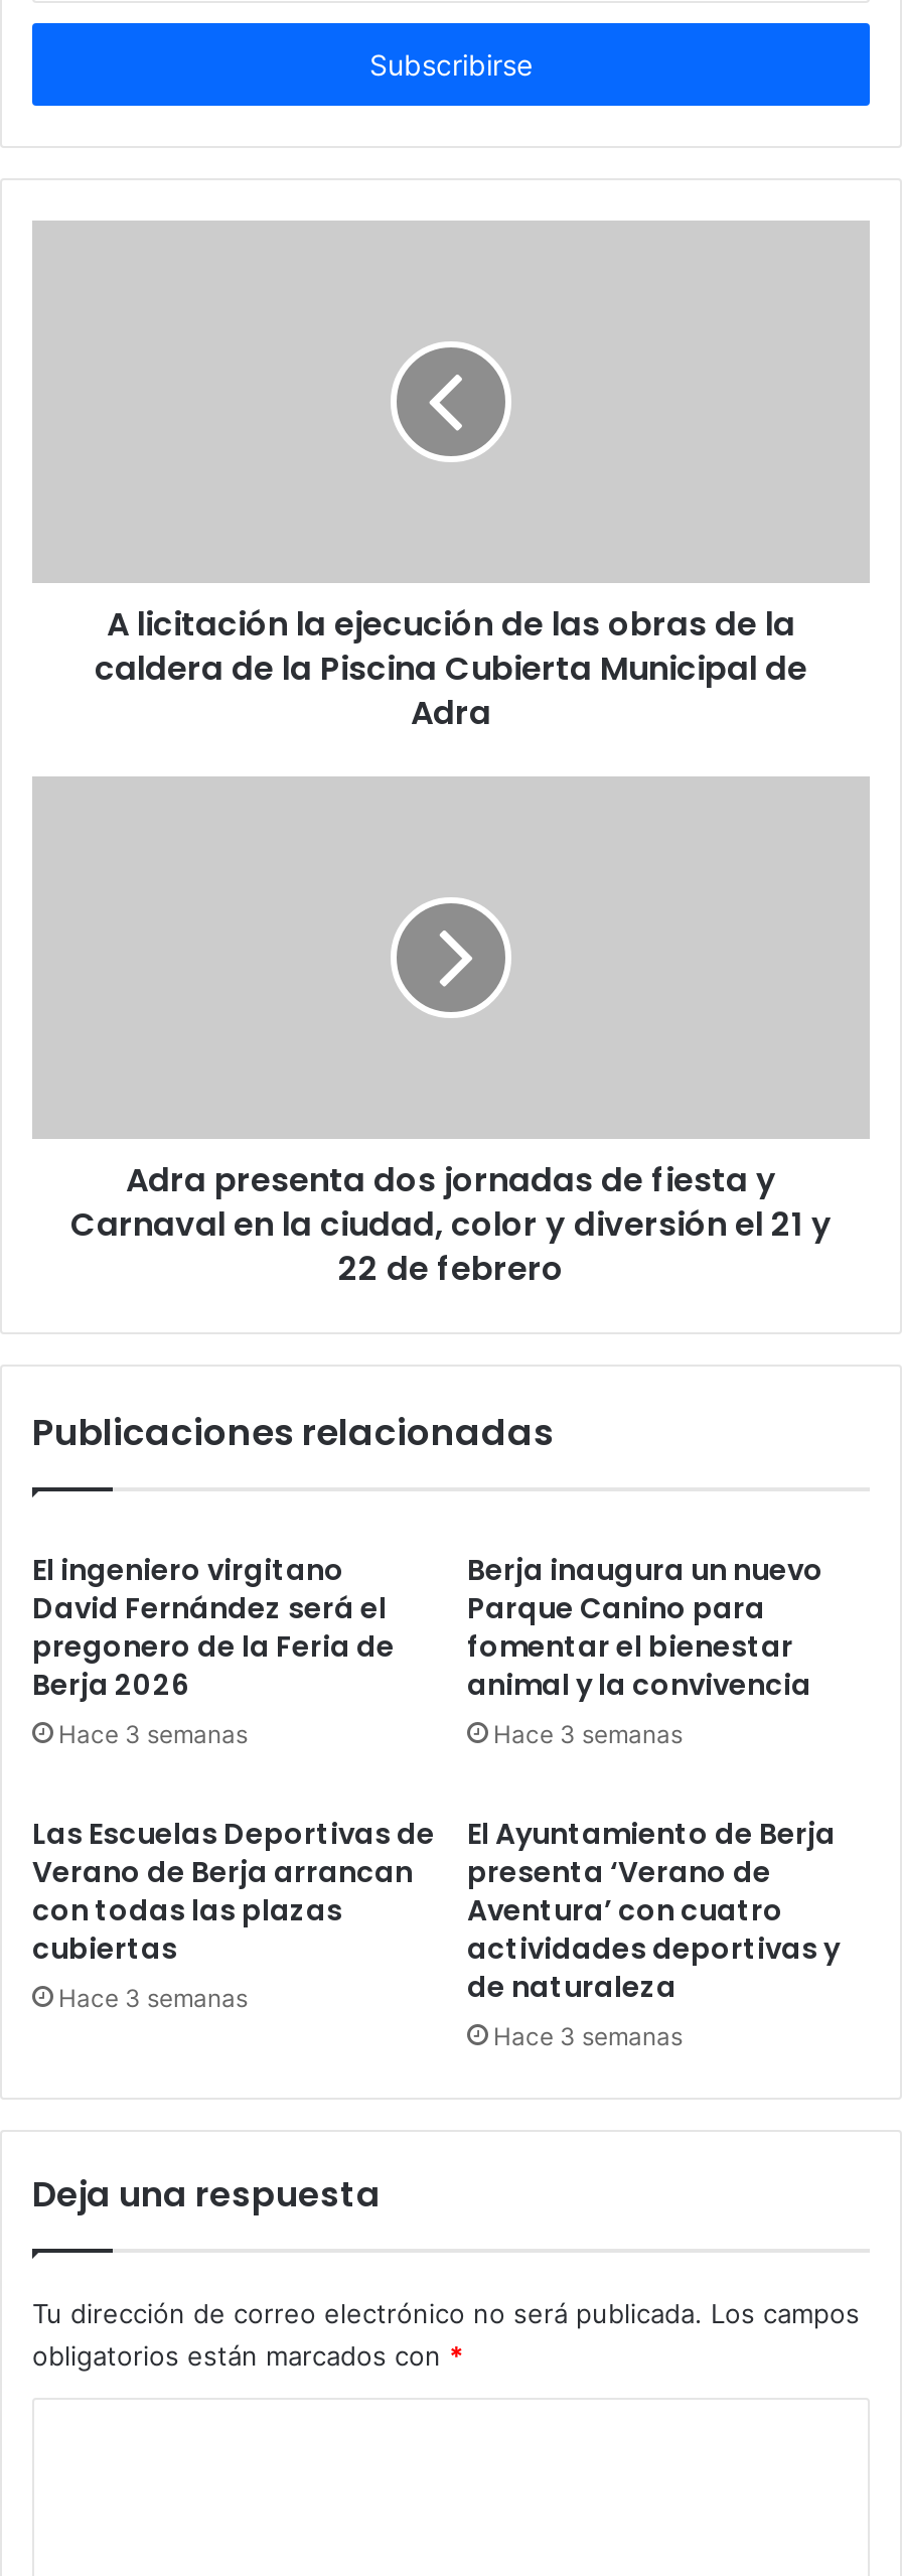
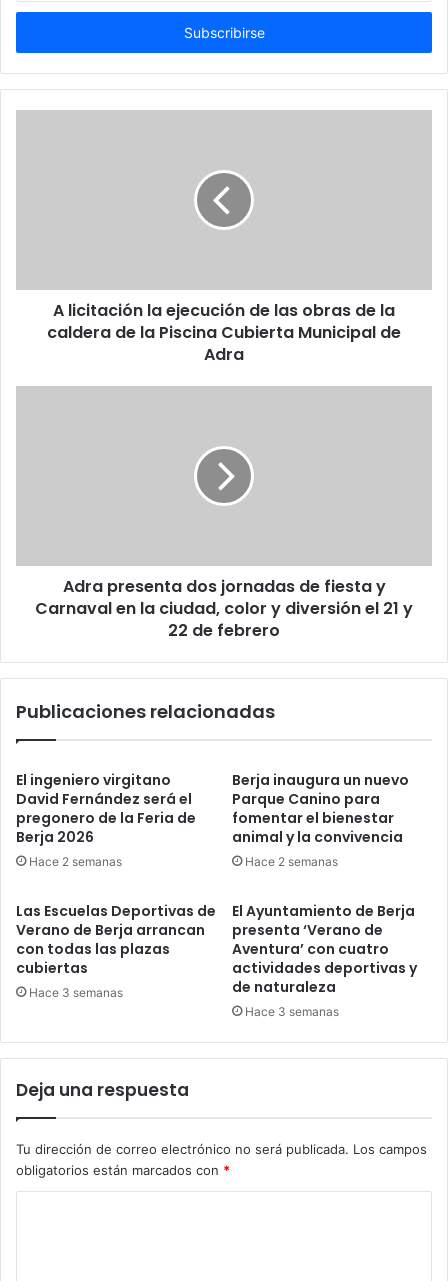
- Hace 3 semanas
+ Hace 2 semanas

- Hace 3 semanas
+ Hace 2 semanas
